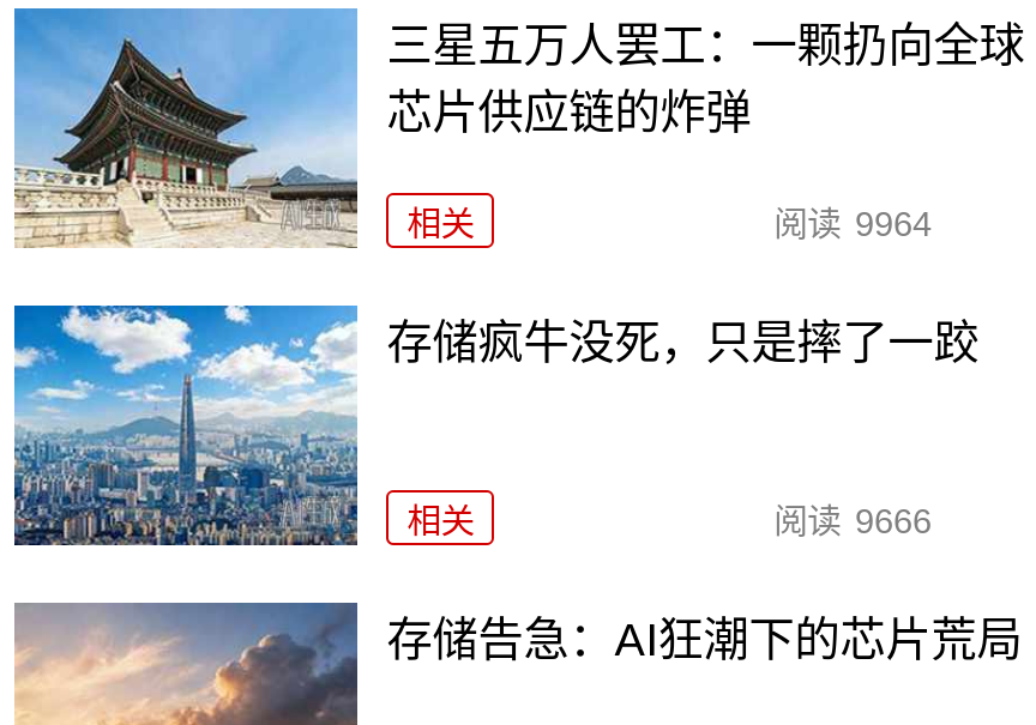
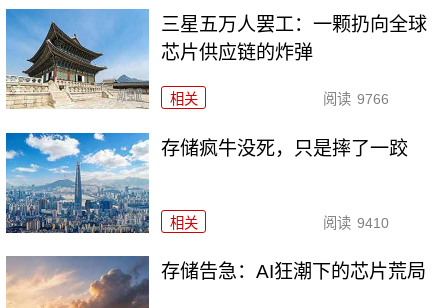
- 阅读 9964
+ 阅读 9766

- 阅读 9666
+ 阅读 9410
